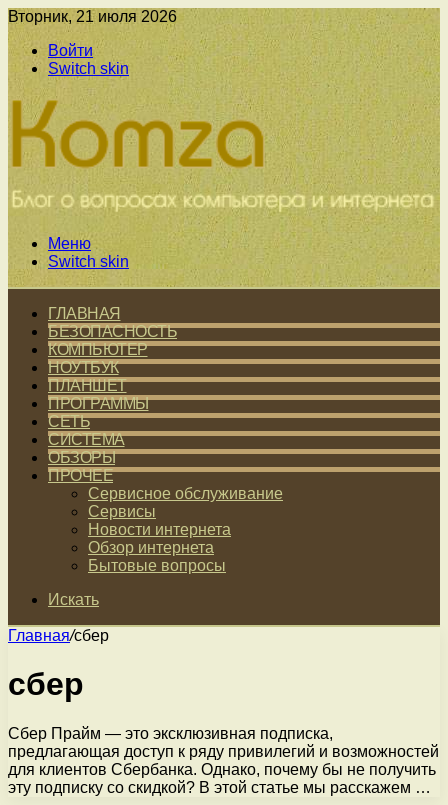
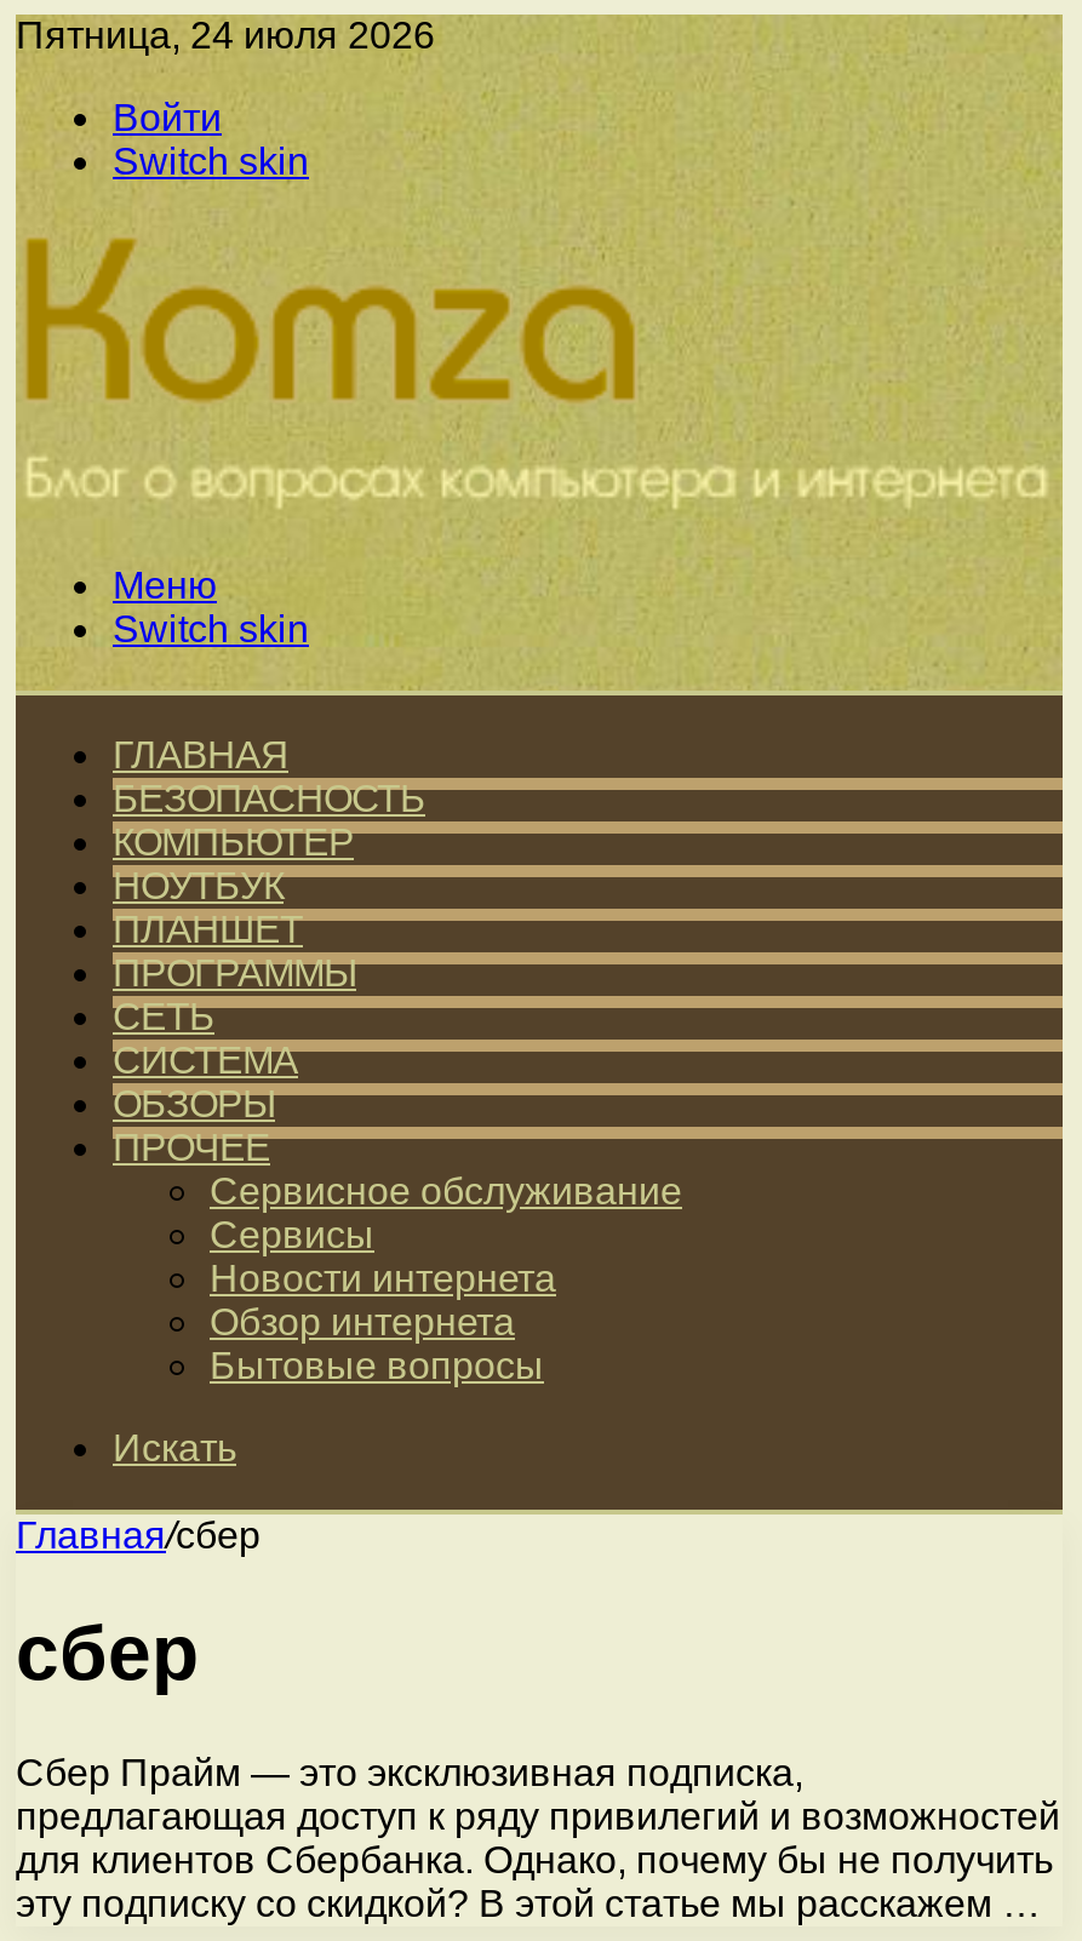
- Вторник, 21 июля 2026
+ Пятница, 24 июля 2026
